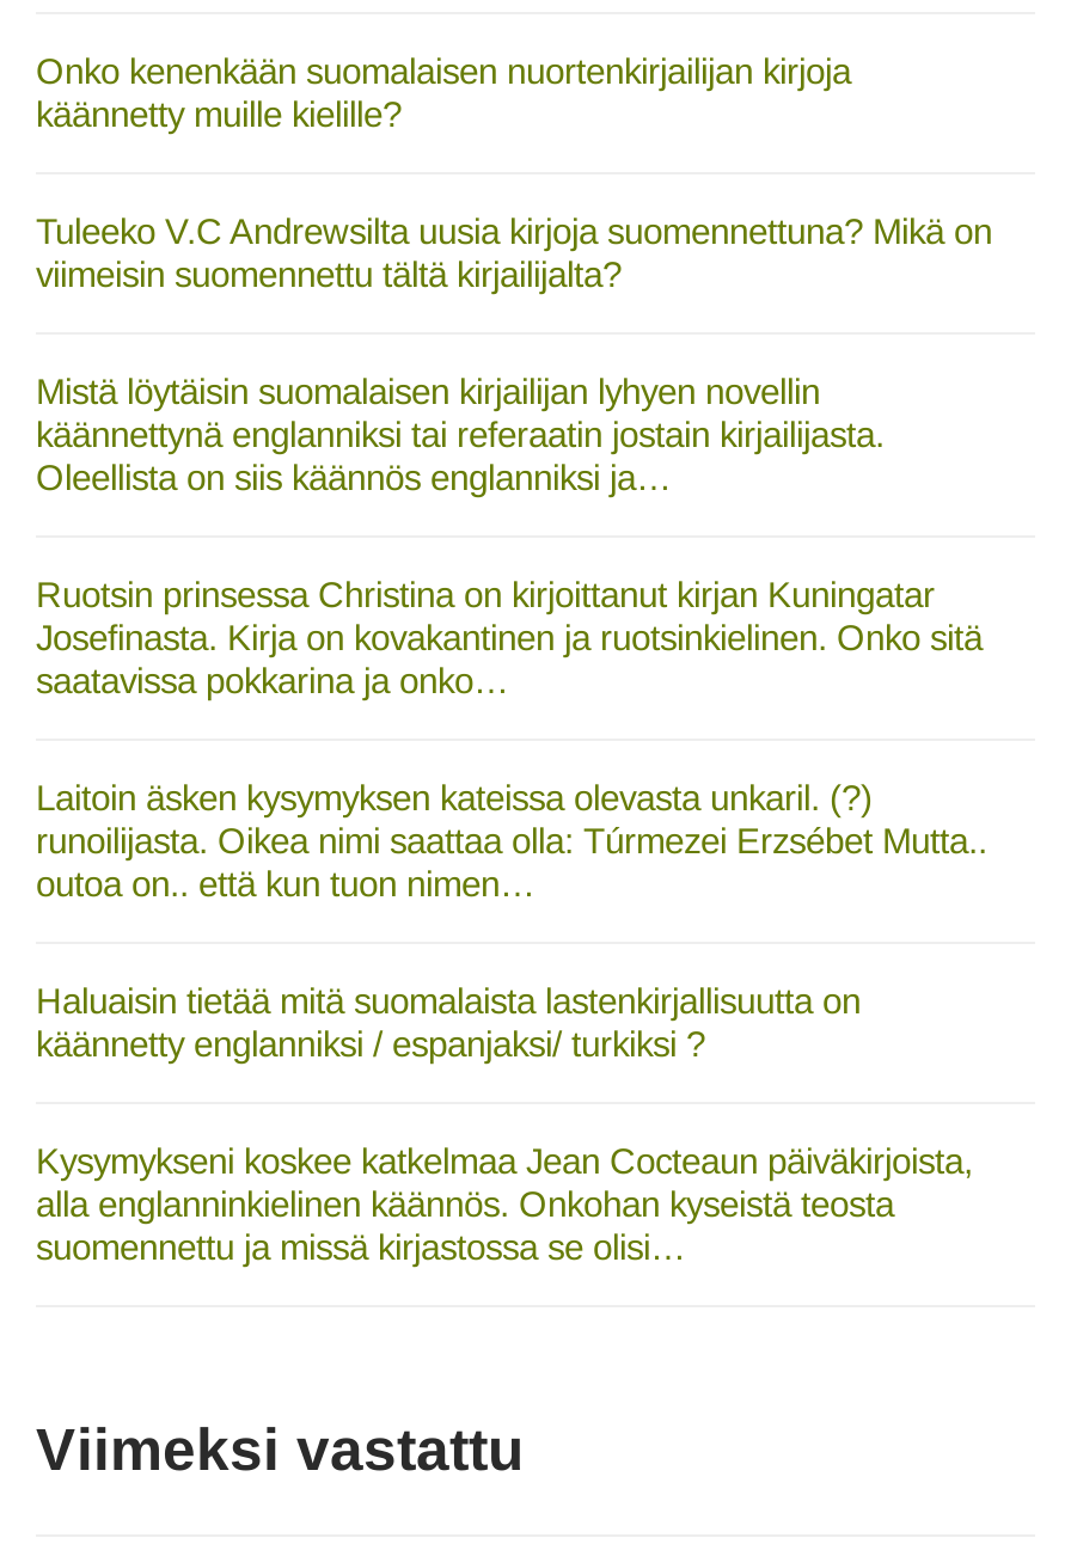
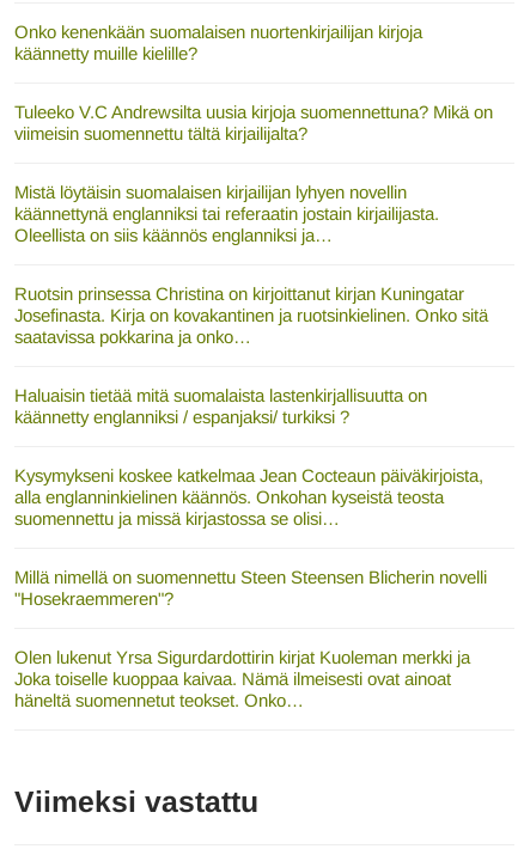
- Laitoin äsken kysymyksen kateissa olevasta unkaril. (?)
- runoilijasta. Oikea nimi saattaa olla: Túrmezei Erzsébet Mutta..
- outoa on.. että kun tuon nimen…

moved up: Haluaisin tietää mitä suomalaista lastenkirjallisuutta on | käännetty englanniksi / espanjaksi/ turkiksi ? | Kysymykseni koskee katkelmaa Jean Cocteaun päiväkirjoista, | alla englanninkielinen käännös. Onkohan kyseistä teosta | suomennettu ja missä kirjastossa se olisi…

+ Millä nimellä on suomennettu Steen Steensen Blicherin novelli
+ "Hosekraemmeren"?
+ Olen lukenut Yrsa Sigurdardottirin kirjat Kuoleman merkki ja
+ Joka toiselle kuoppaa kaivaa. Nämä ilmeisesti ovat ainoat
+ häneltä suomennetut teokset. Onko…
